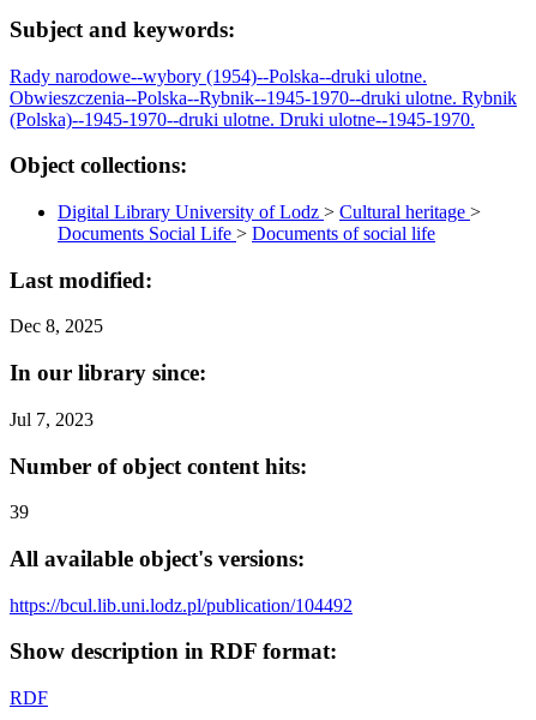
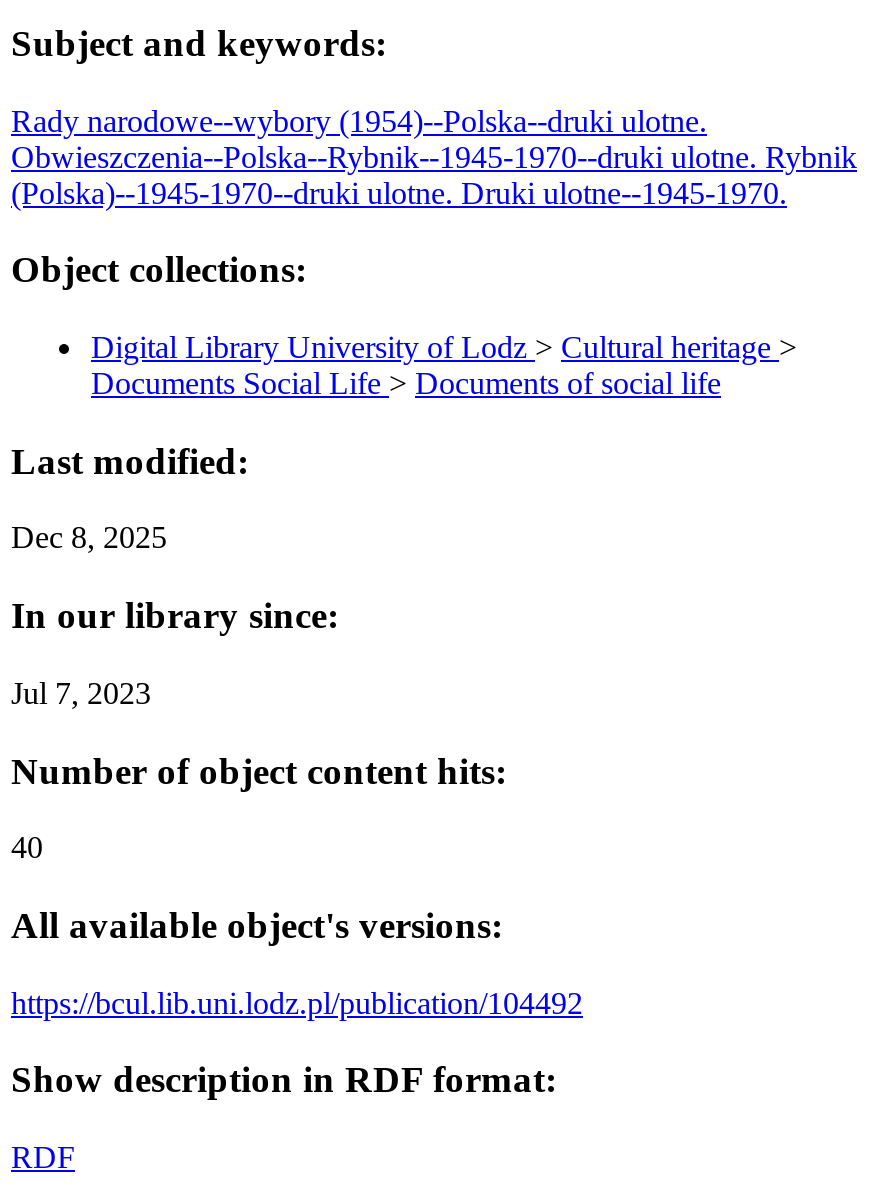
- 39
+ 40
